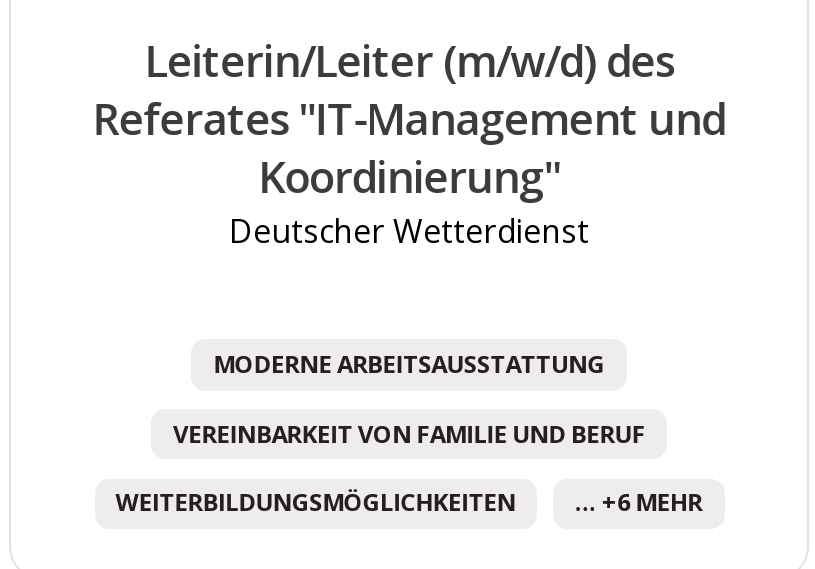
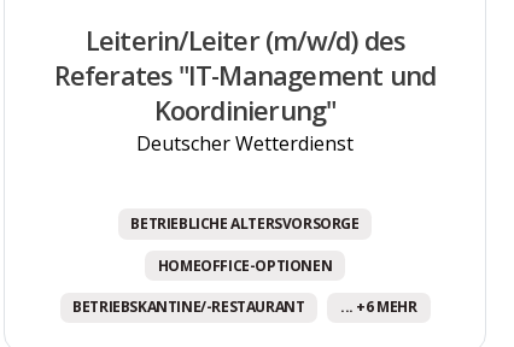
- MODERNE ARBEITSAUSSTATTUNG
+ BETRIEBLICHE ALTERSVORSORGE

- VEREINBARKEIT VON FAMILIE UND BERUF
+ HOMEOFFICE-OPTIONEN

- WEITERBILDUNGSMÖGLICHKEITEN
+ BETRIEBSKANTINE/-RESTAURANT
